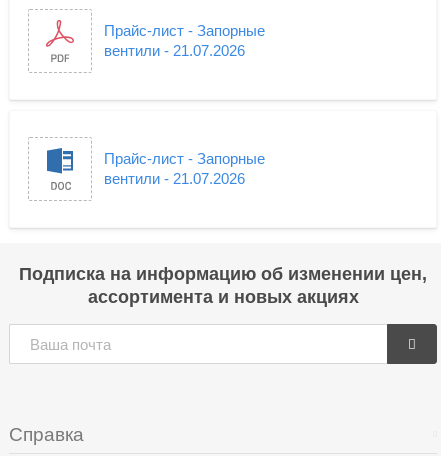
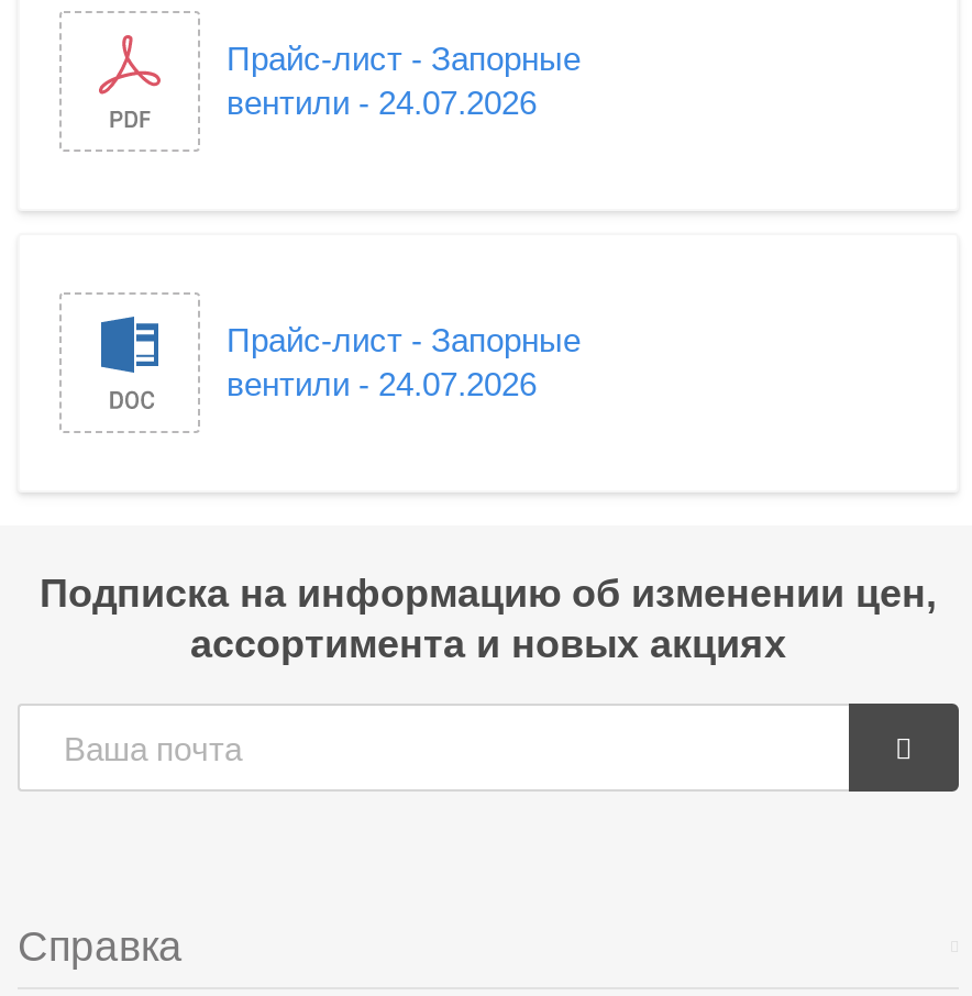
- вентили - 21.07.2026
+ вентили - 24.07.2026

- вентили - 21.07.2026
+ вентили - 24.07.2026
